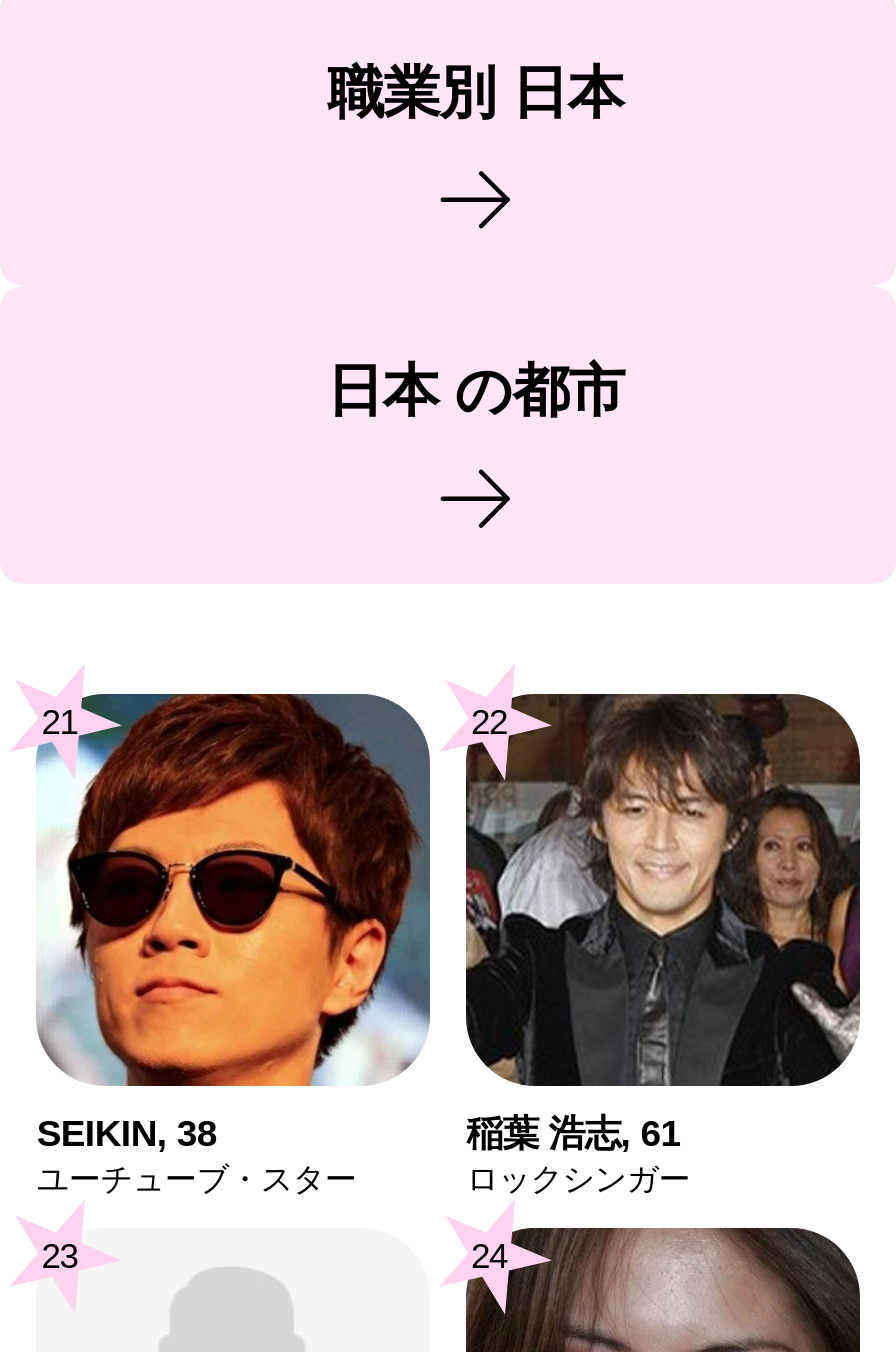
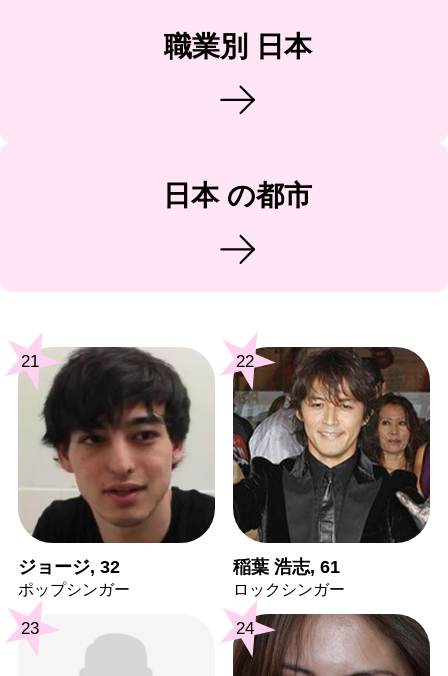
- [image]
- SEIKIN, 38
- ユーチューブ・スター
+ [image]
+ ジョージ, 32
+ ポップシンガー
